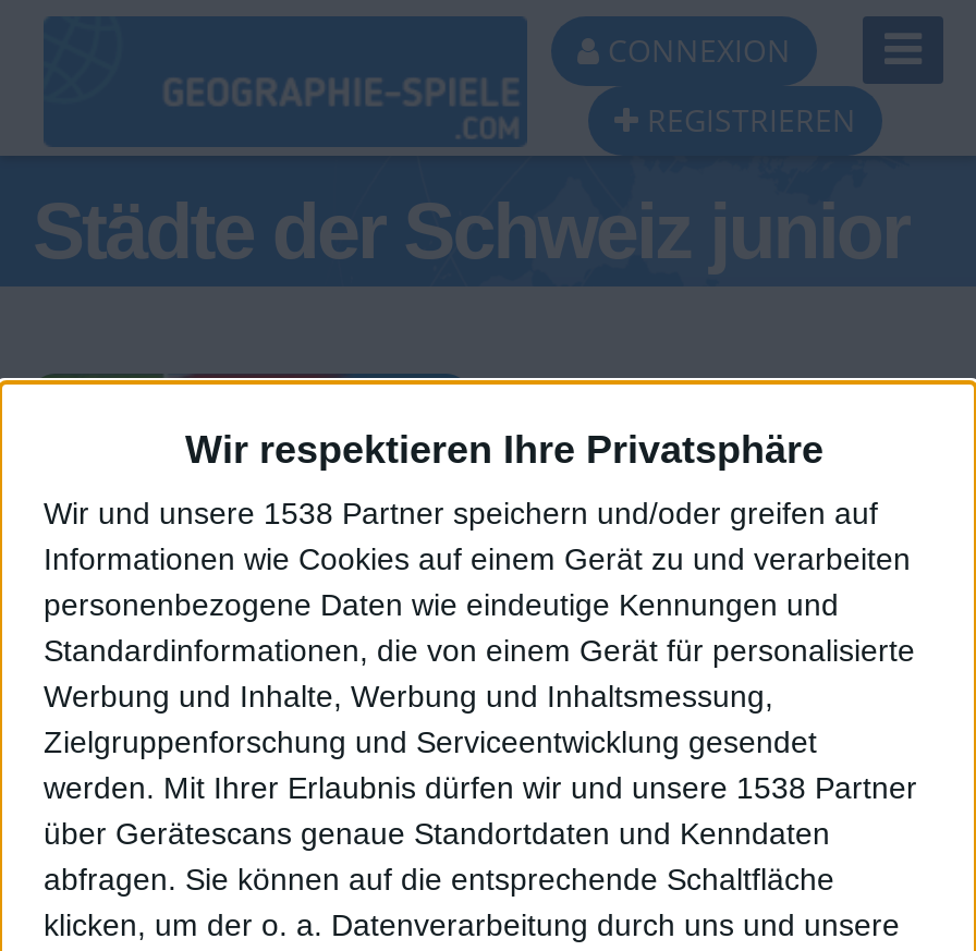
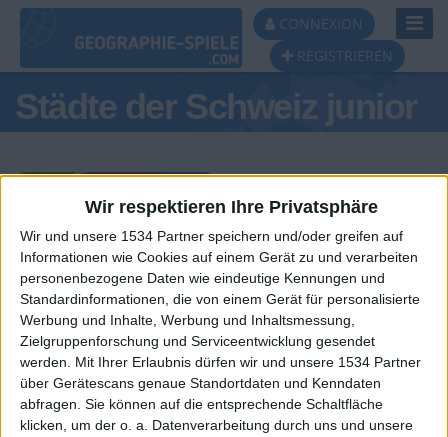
- Wir und unsere 1538 Partner speichern und/oder greifen auf
+ Wir und unsere 1534 Partner speichern und/oder greifen auf

- werden. Mit Ihrer Erlaubnis dürfen wir und unsere 1538 Partner
+ werden. Mit Ihrer Erlaubnis dürfen wir und unsere 1534 Partner
